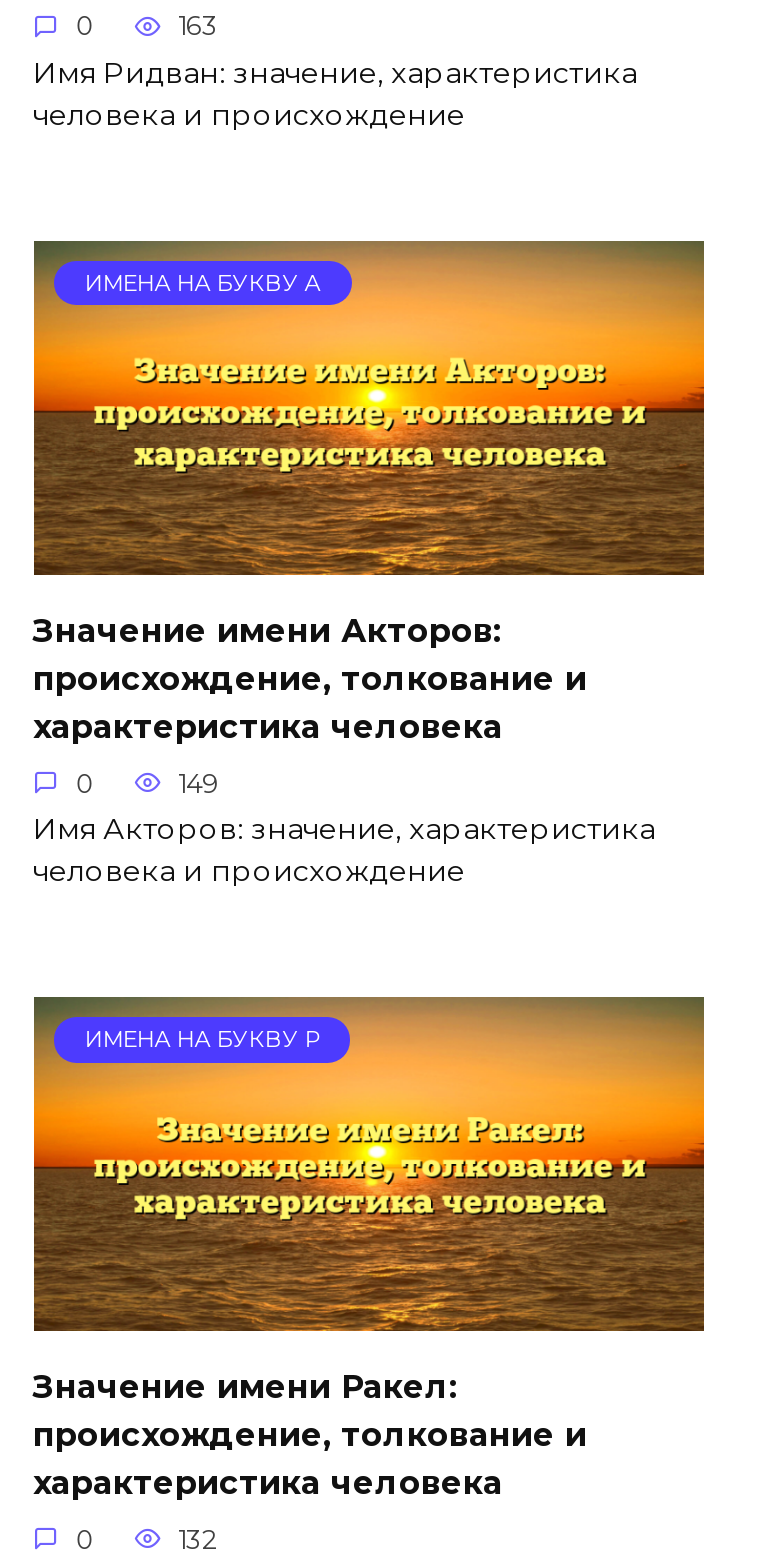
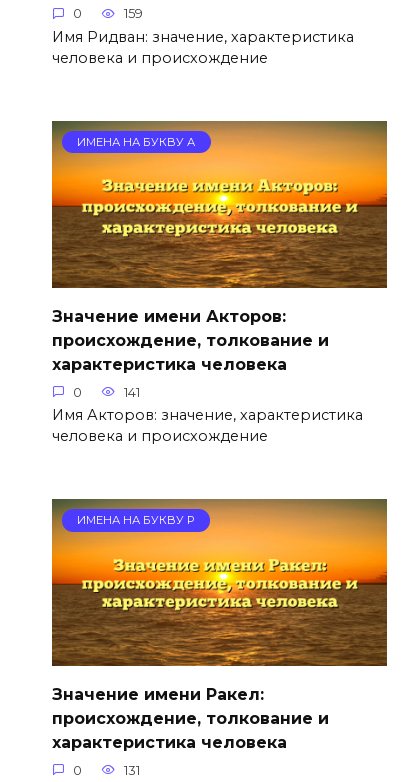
- 163
+ 159

- 149
+ 141

- 132
+ 131
